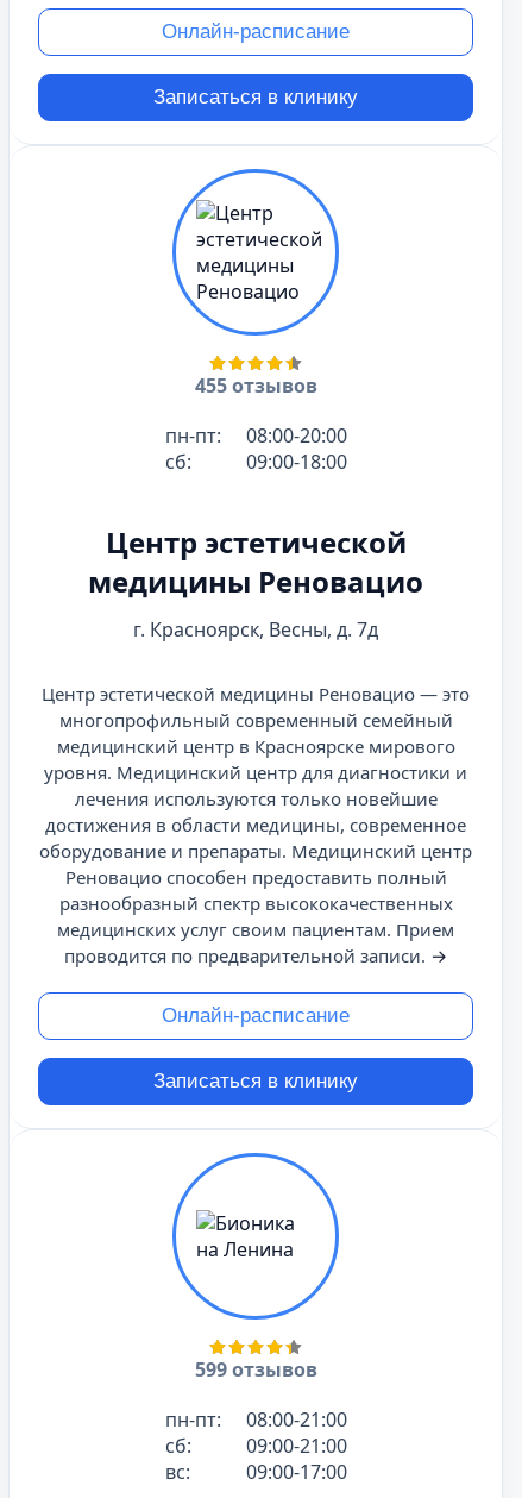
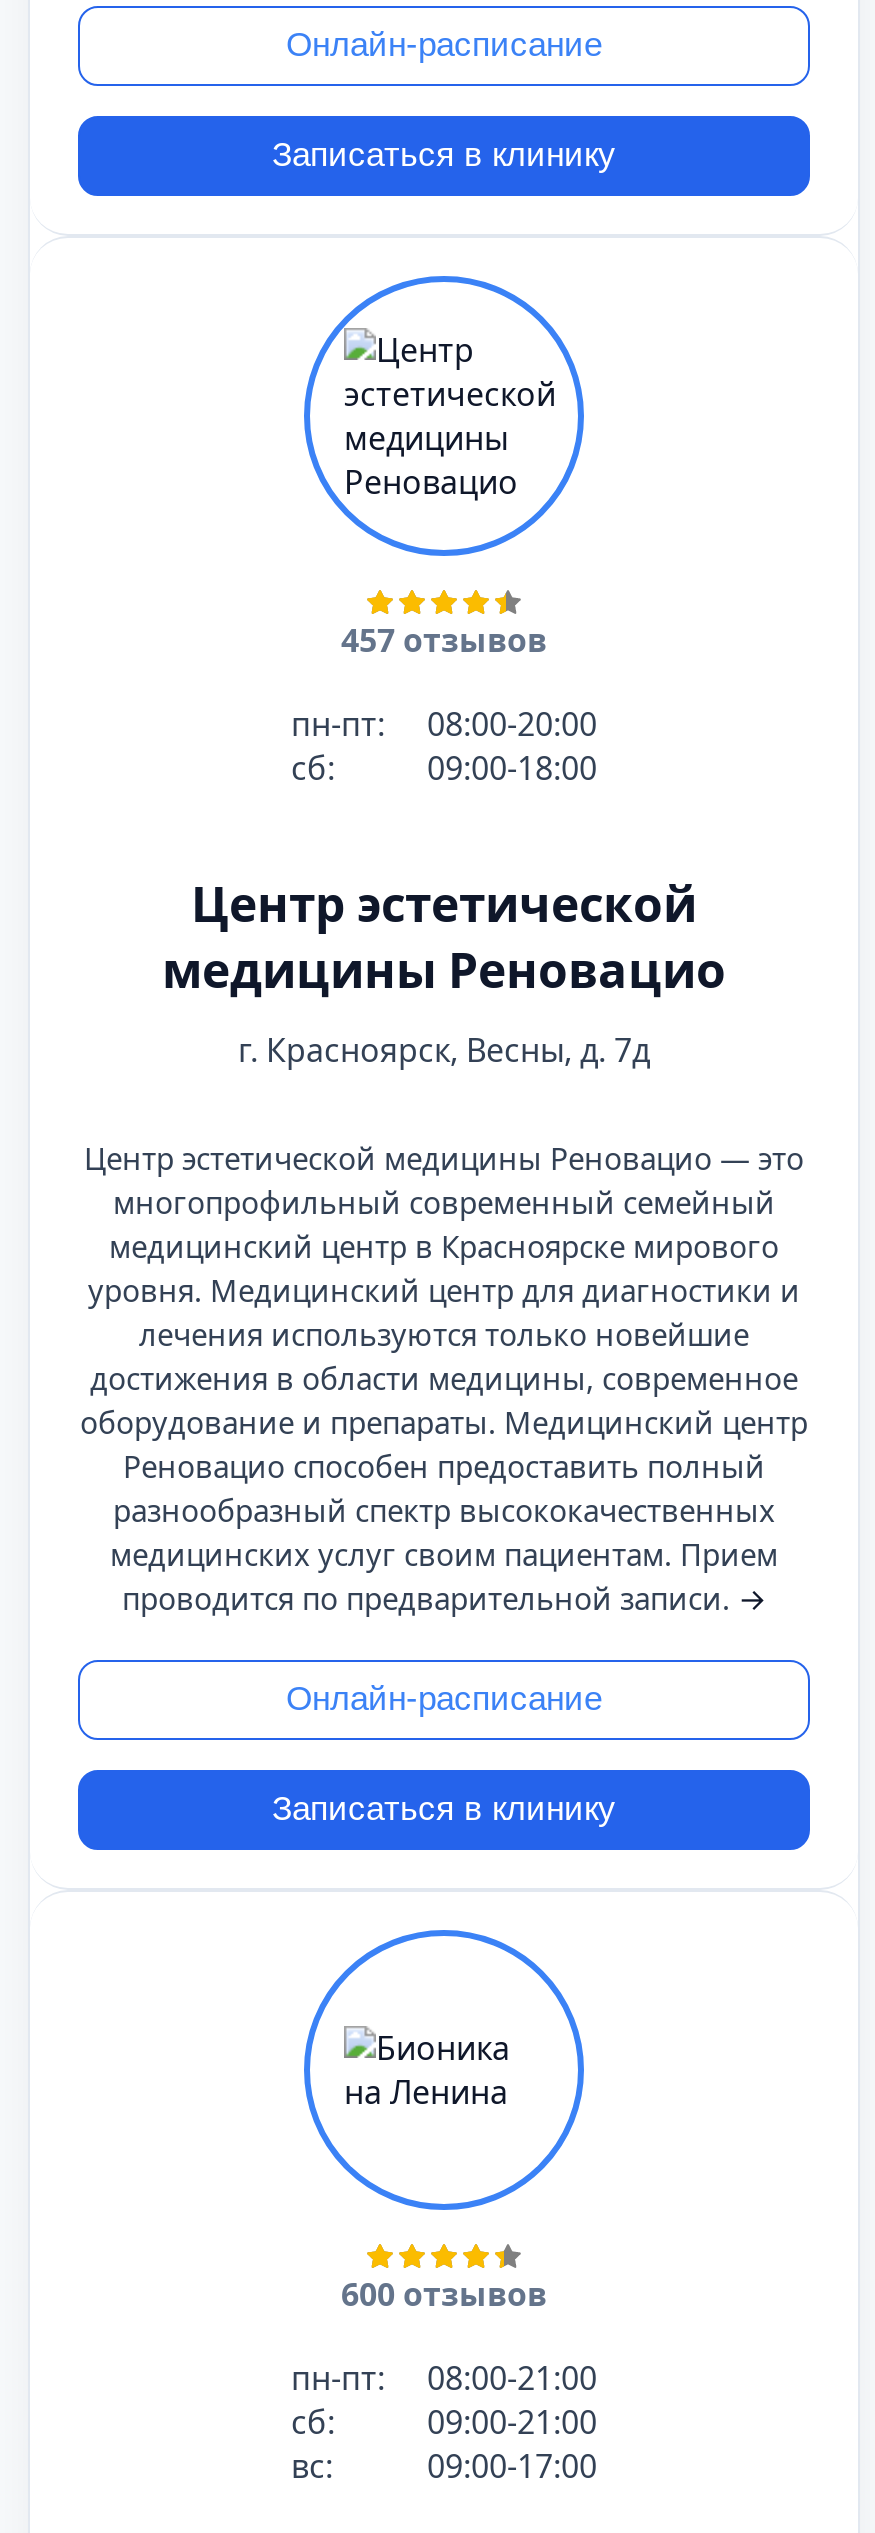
- 455 отзывов
+ 457 отзывов

- 599 отзывов
+ 600 отзывов
